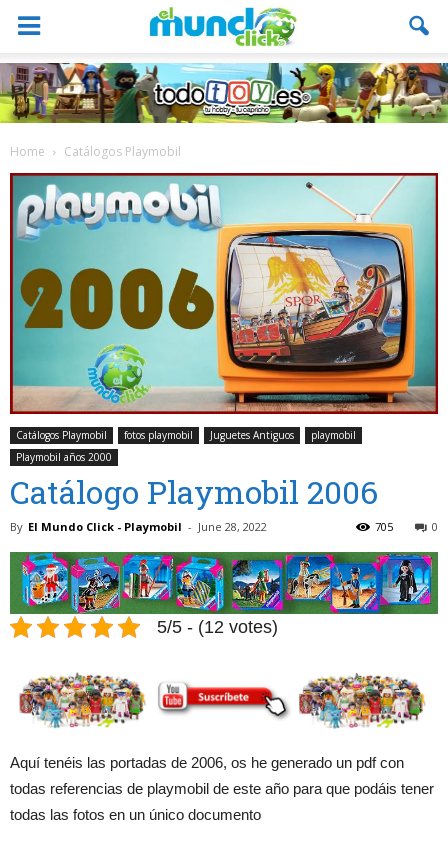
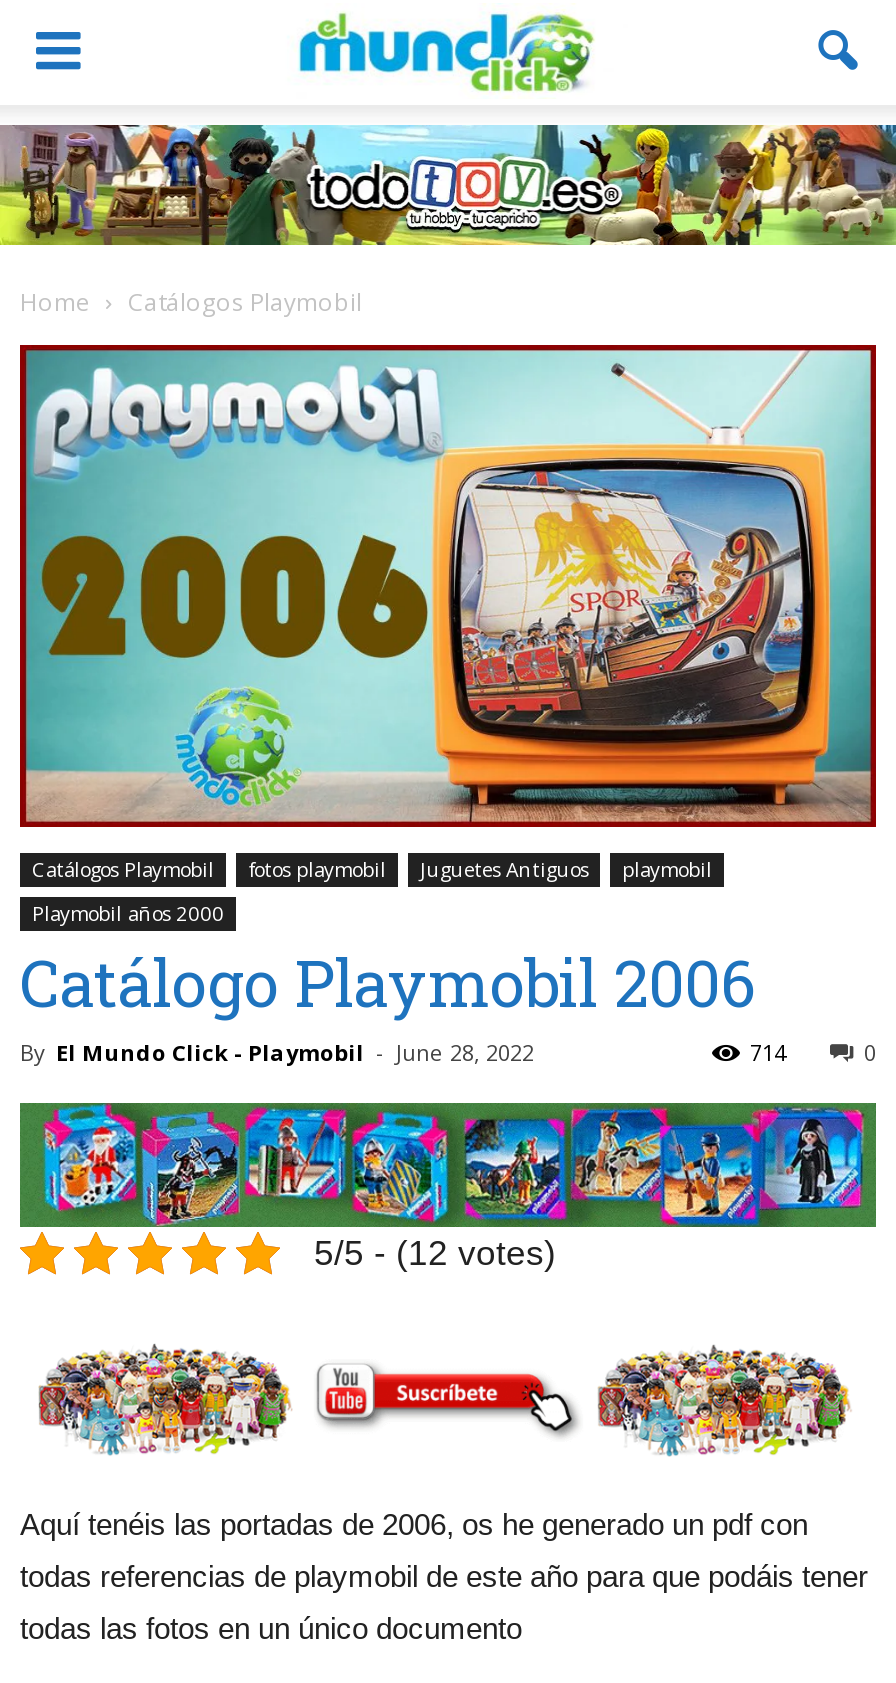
- 705
+ 714
